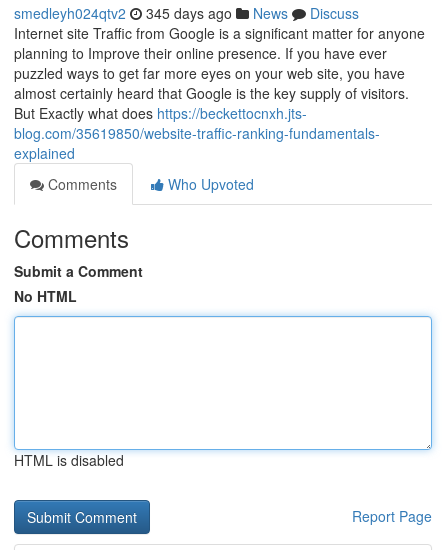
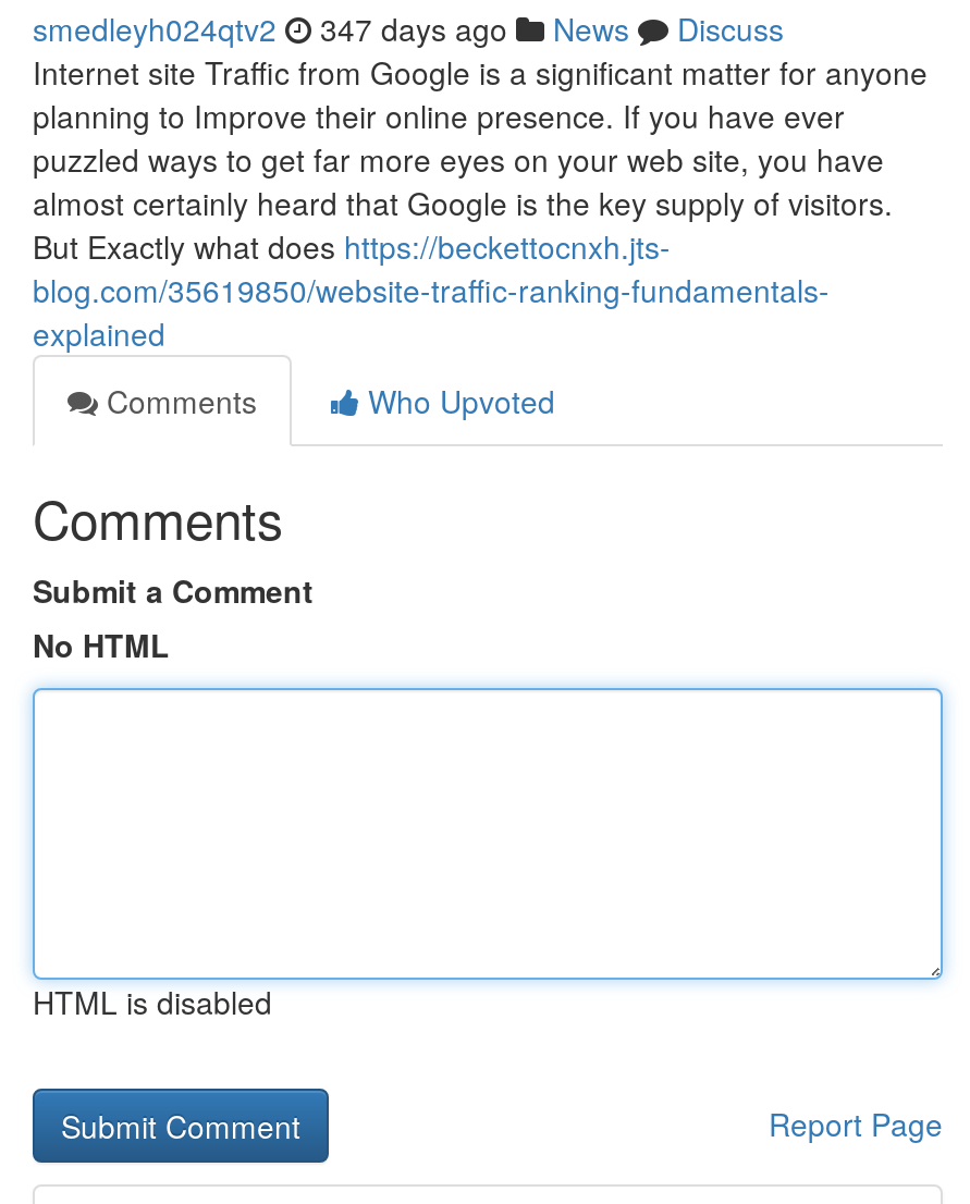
- smedleyh024qtv2 345 days ago News Discuss
+ smedleyh024qtv2 347 days ago News Discuss
